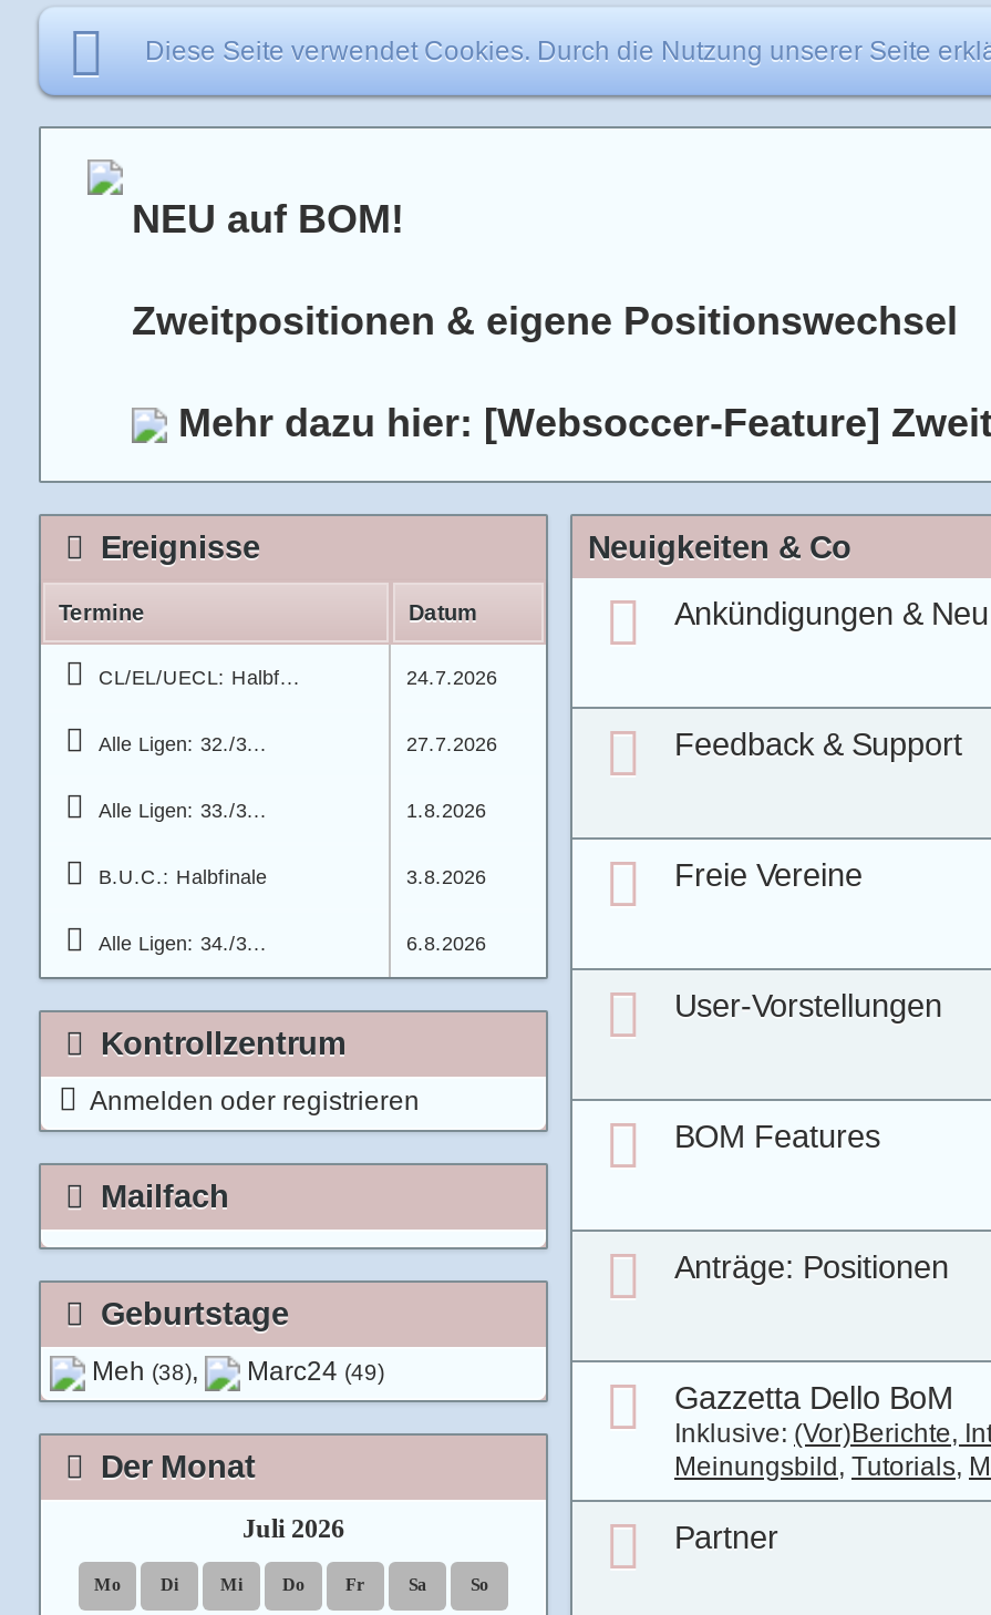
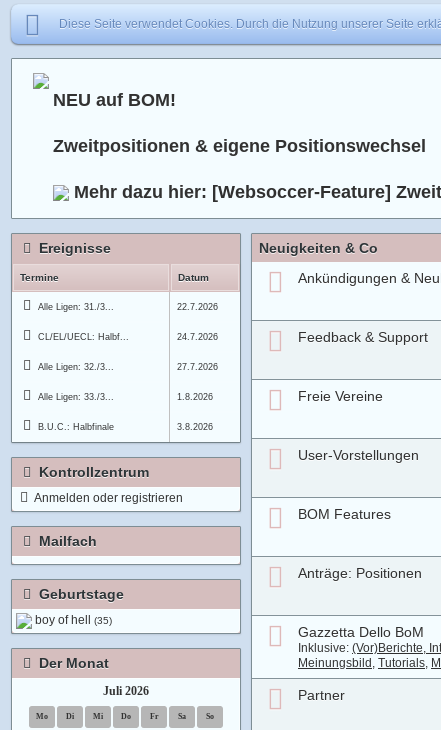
+ Alle Ligen: 31./3...
+ 22.7.2026

moved down: CL/EL/UECL: Halbf... | 24.7.2026 | Alle Ligen: 32./3... | 27.7.2026 | Alle Ligen: 33./3... | 1.8.2026 | B.U.C.: Halbfinale | 3.8.2026

- Alle Ligen: 34./3...
- 6.8.2026

- Meh (38)
- Marc24 (49)
+ boy of hell (35)
